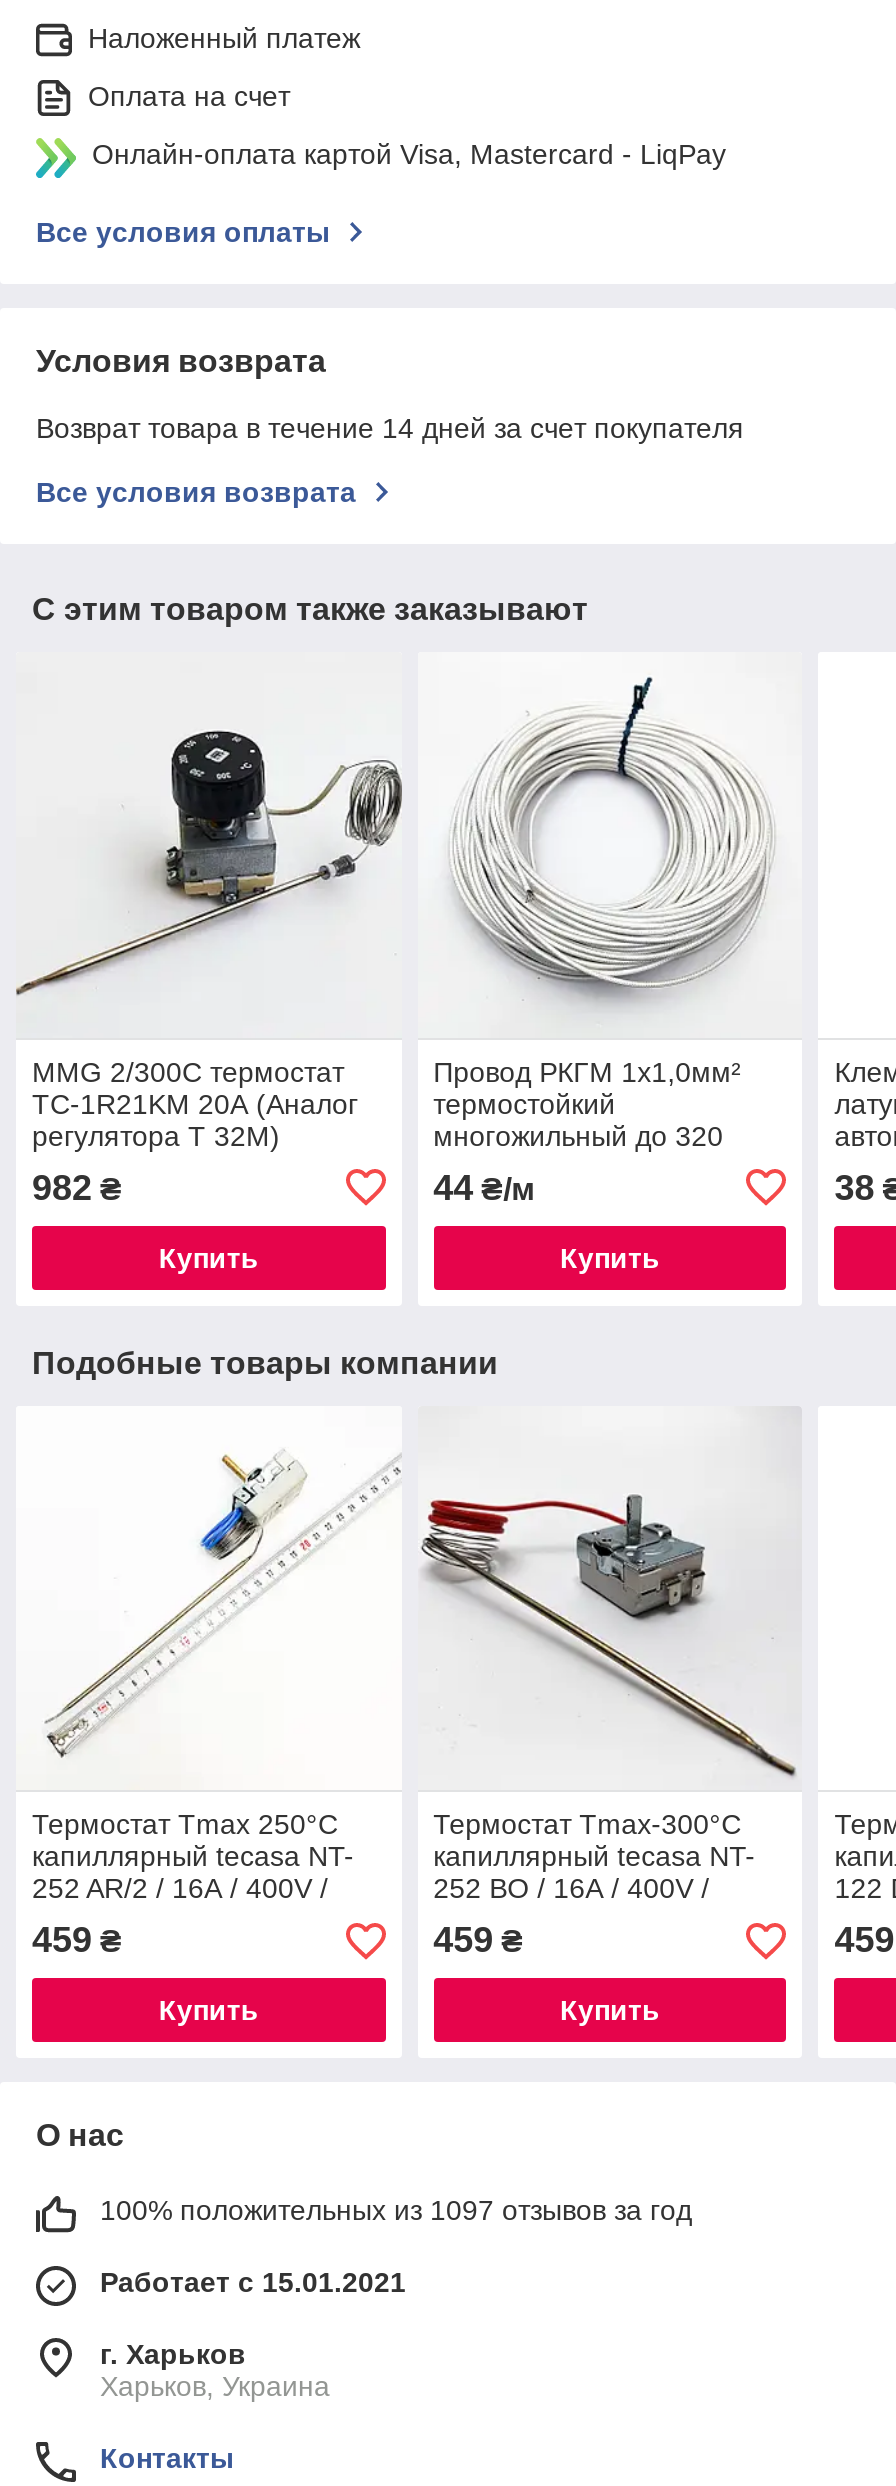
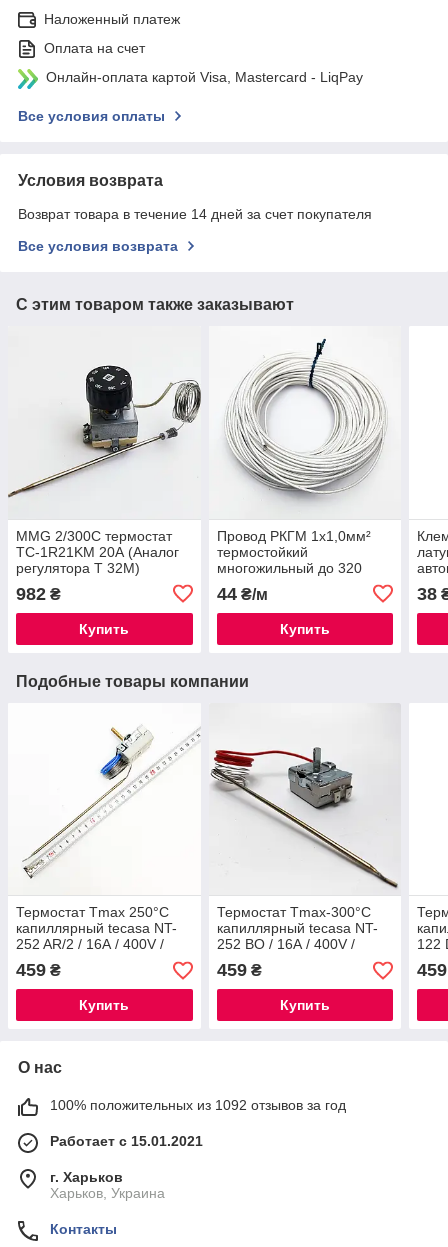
- 100% положительных из 1097 отзывов за год
+ 100% положительных из 1092 отзывов за год
